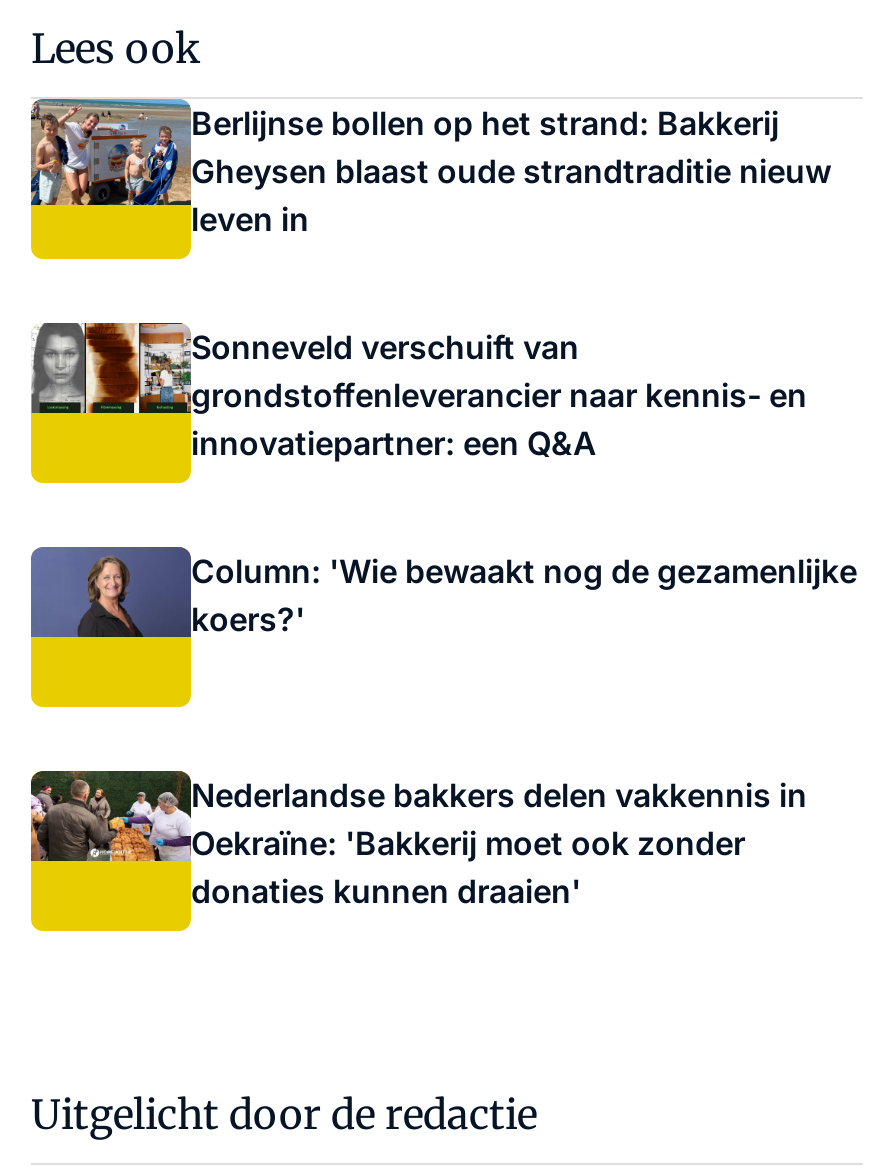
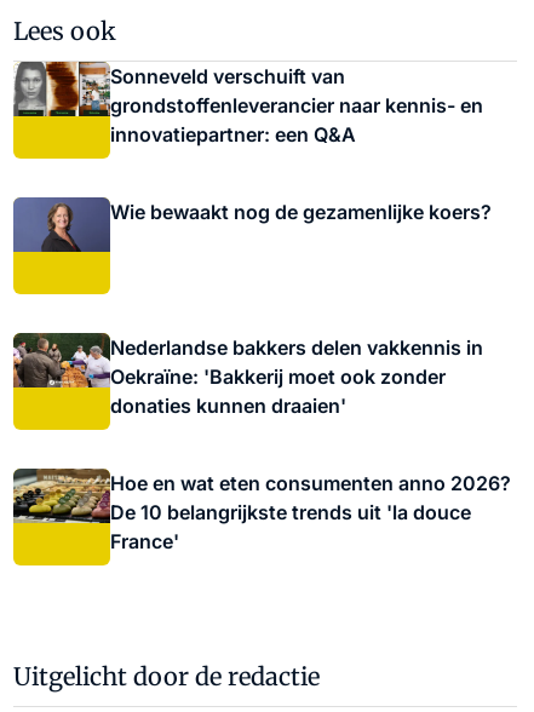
- [image]
- Berlijnse bollen op het strand: Bakkerij
- Gheysen blaast oude strandtraditie nieuw
- leven in

moved up: [image] | Sonneveld verschuift van | grondstoffenleverancier naar kennis- en | innovatiepartner: een Q&A

moved up: [image]

- Column: 'Wie bewaakt nog de gezamenlijke
- koers?'
+ Wie bewaakt nog de gezamenlijke koers?

moved up: [image] | Nederlandse bakkers delen vakkennis in | Oekraïne: 'Bakkerij moet ook zonder | donaties kunnen draaien'

+ [image]
+ Hoe en wat eten consumenten anno 2026?
+ De 10 belangrijkste trends uit 'la douce
+ France'
